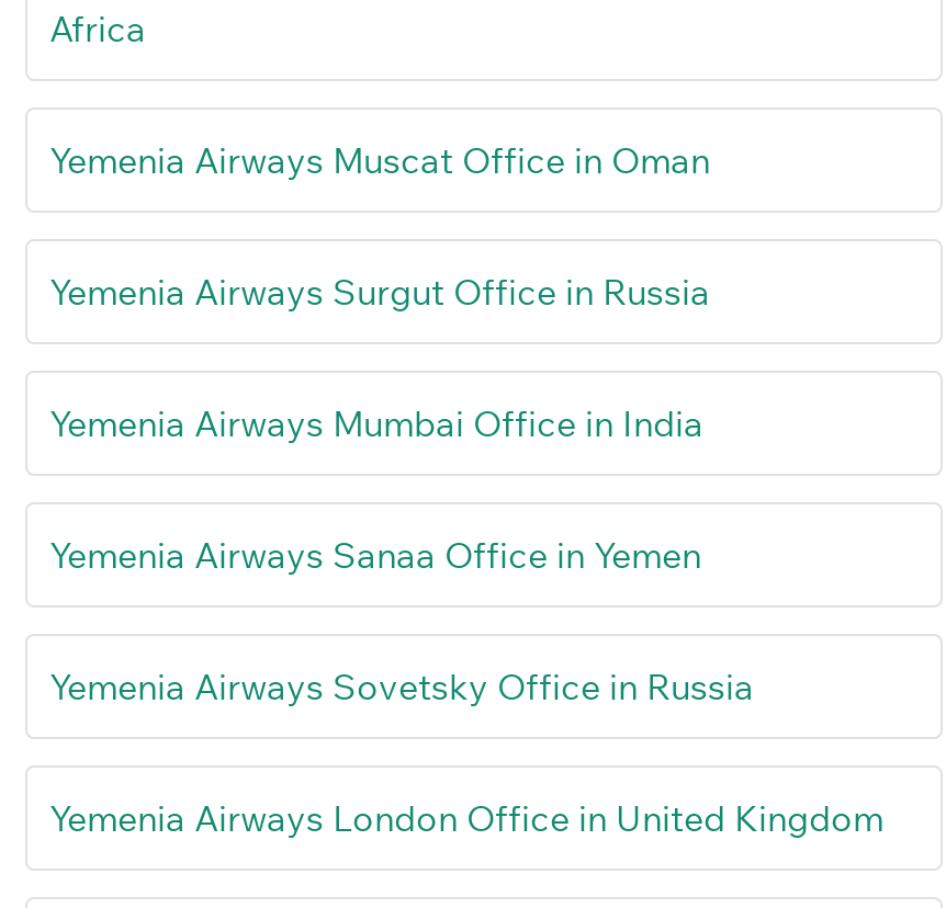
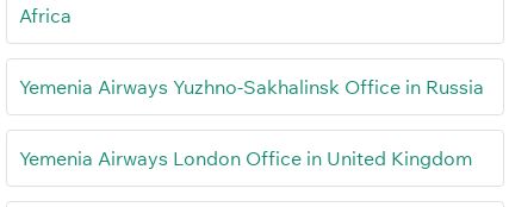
- Yemenia Airways Muscat Office in Oman
- Yemenia Airways Surgut Office in Russia
- Yemenia Airways Mumbai Office in India
- Yemenia Airways Sanaa Office in Yemen
- Yemenia Airways Sovetsky Office in Russia
+ Yemenia Airways Yuzhno-Sakhalinsk Office in Russia
